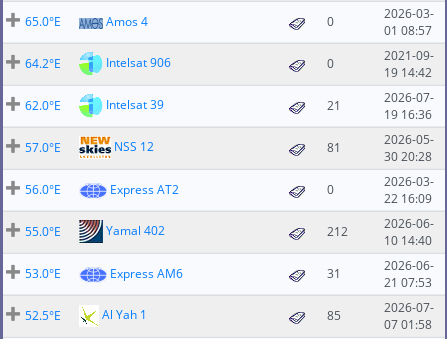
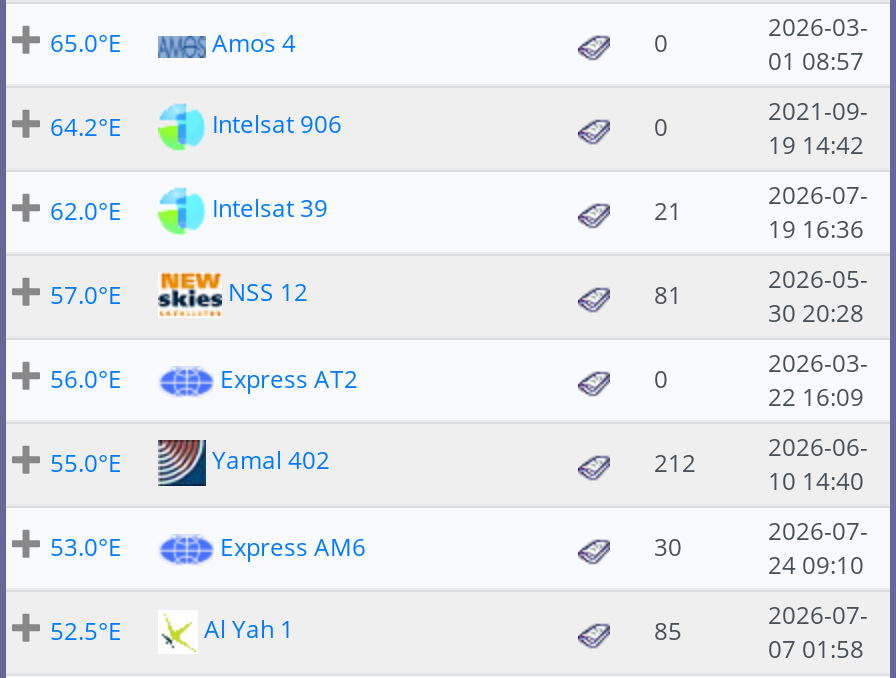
- 2026-06-
+ 2026-07-

- 31
+ 30

- 21 07:53
+ 24 09:10
